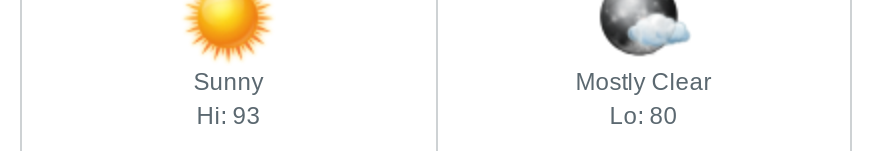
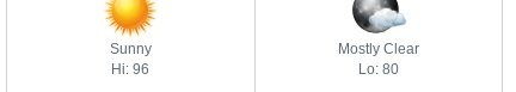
- Hi: 93
+ Hi: 96
